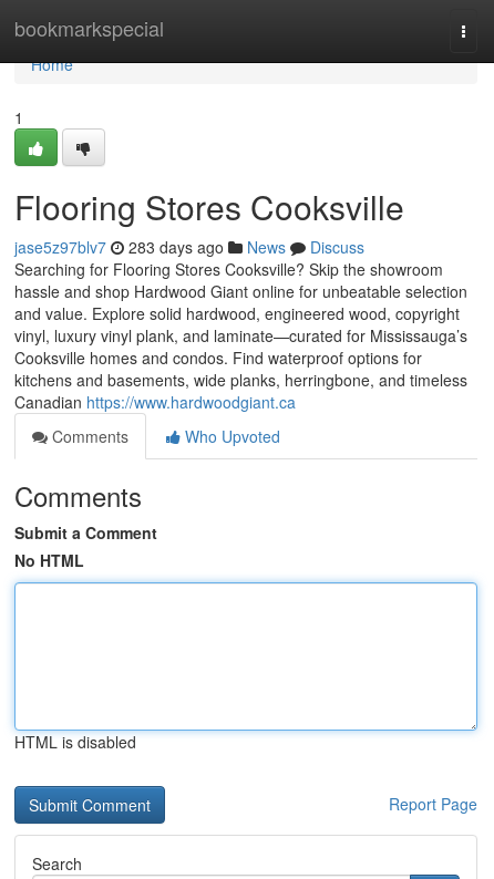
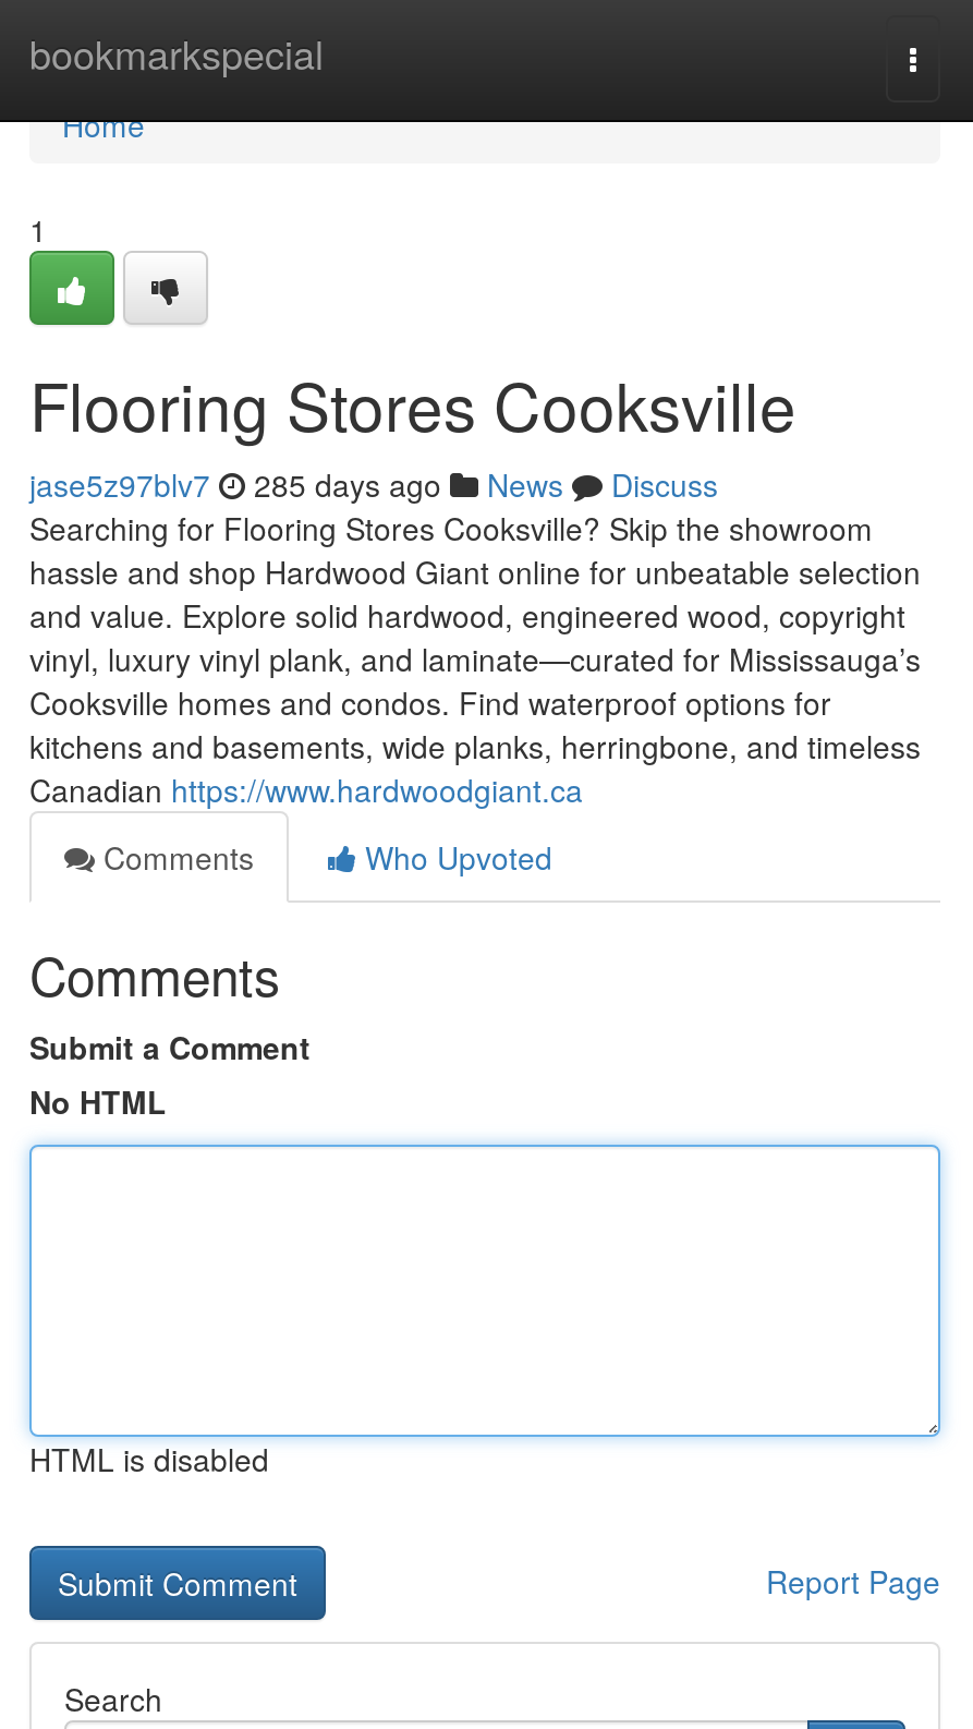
- jase5z97blv7 283 days ago News Discuss
+ jase5z97blv7 285 days ago News Discuss
